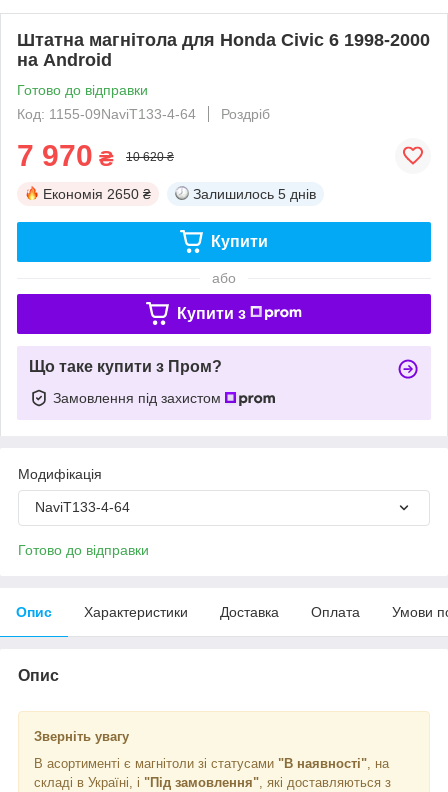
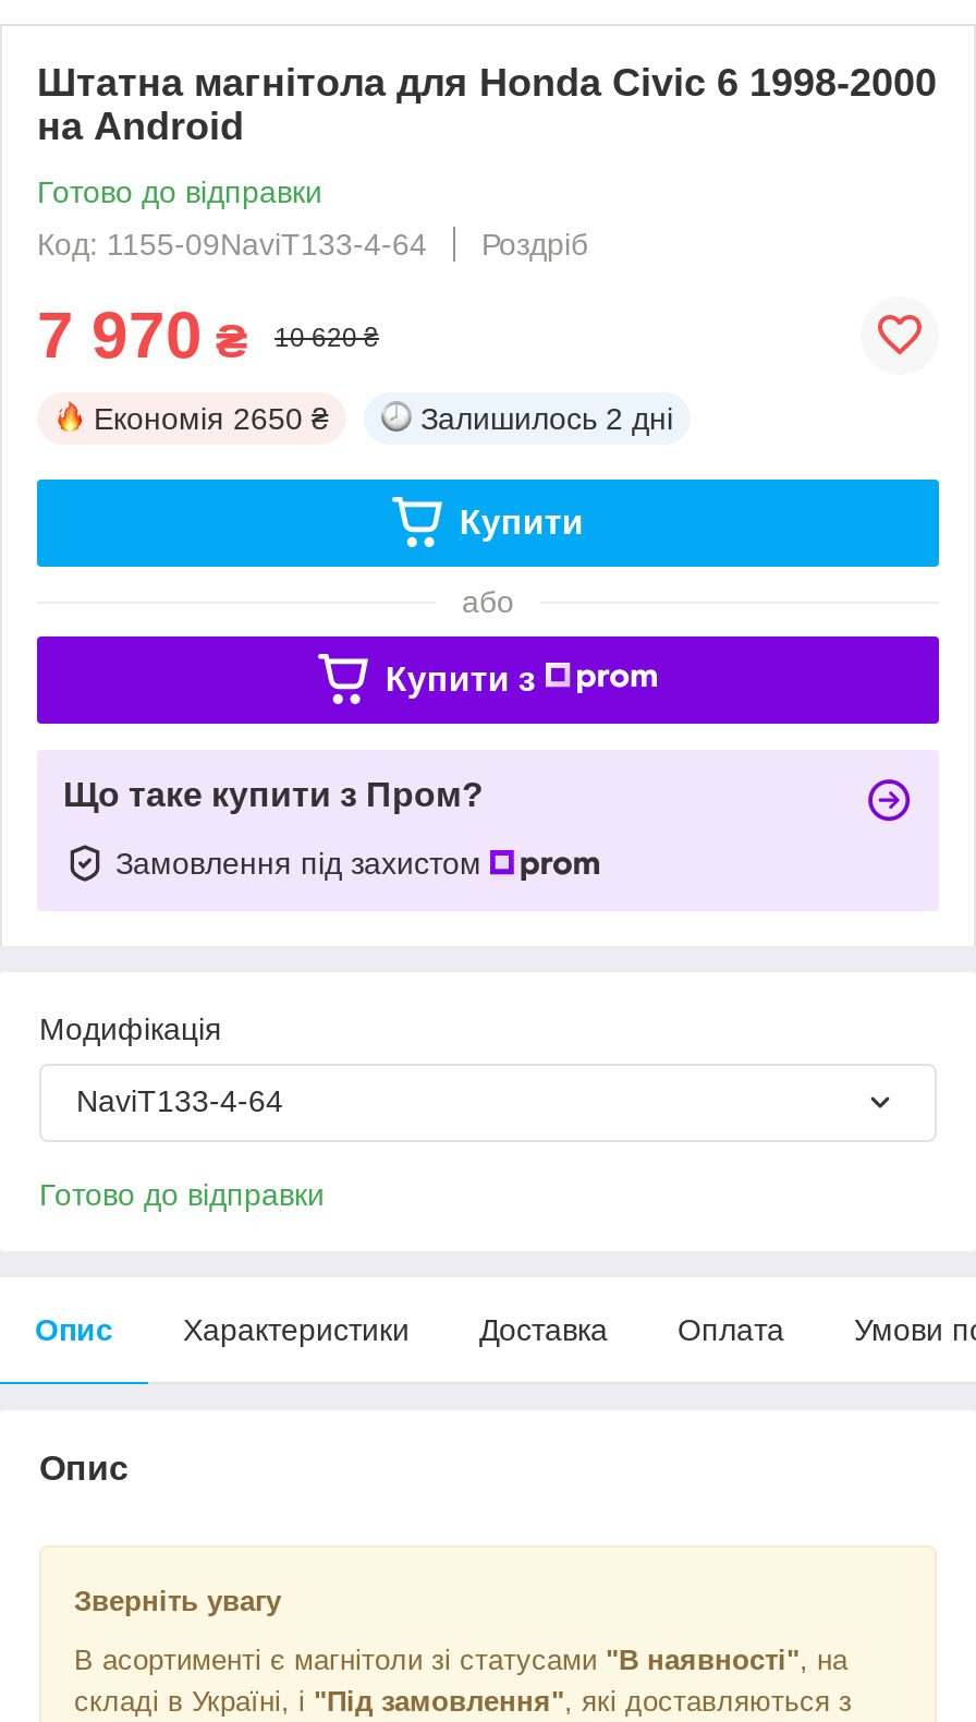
- Залишилось 5 днів
+ Залишилось 2 дні
